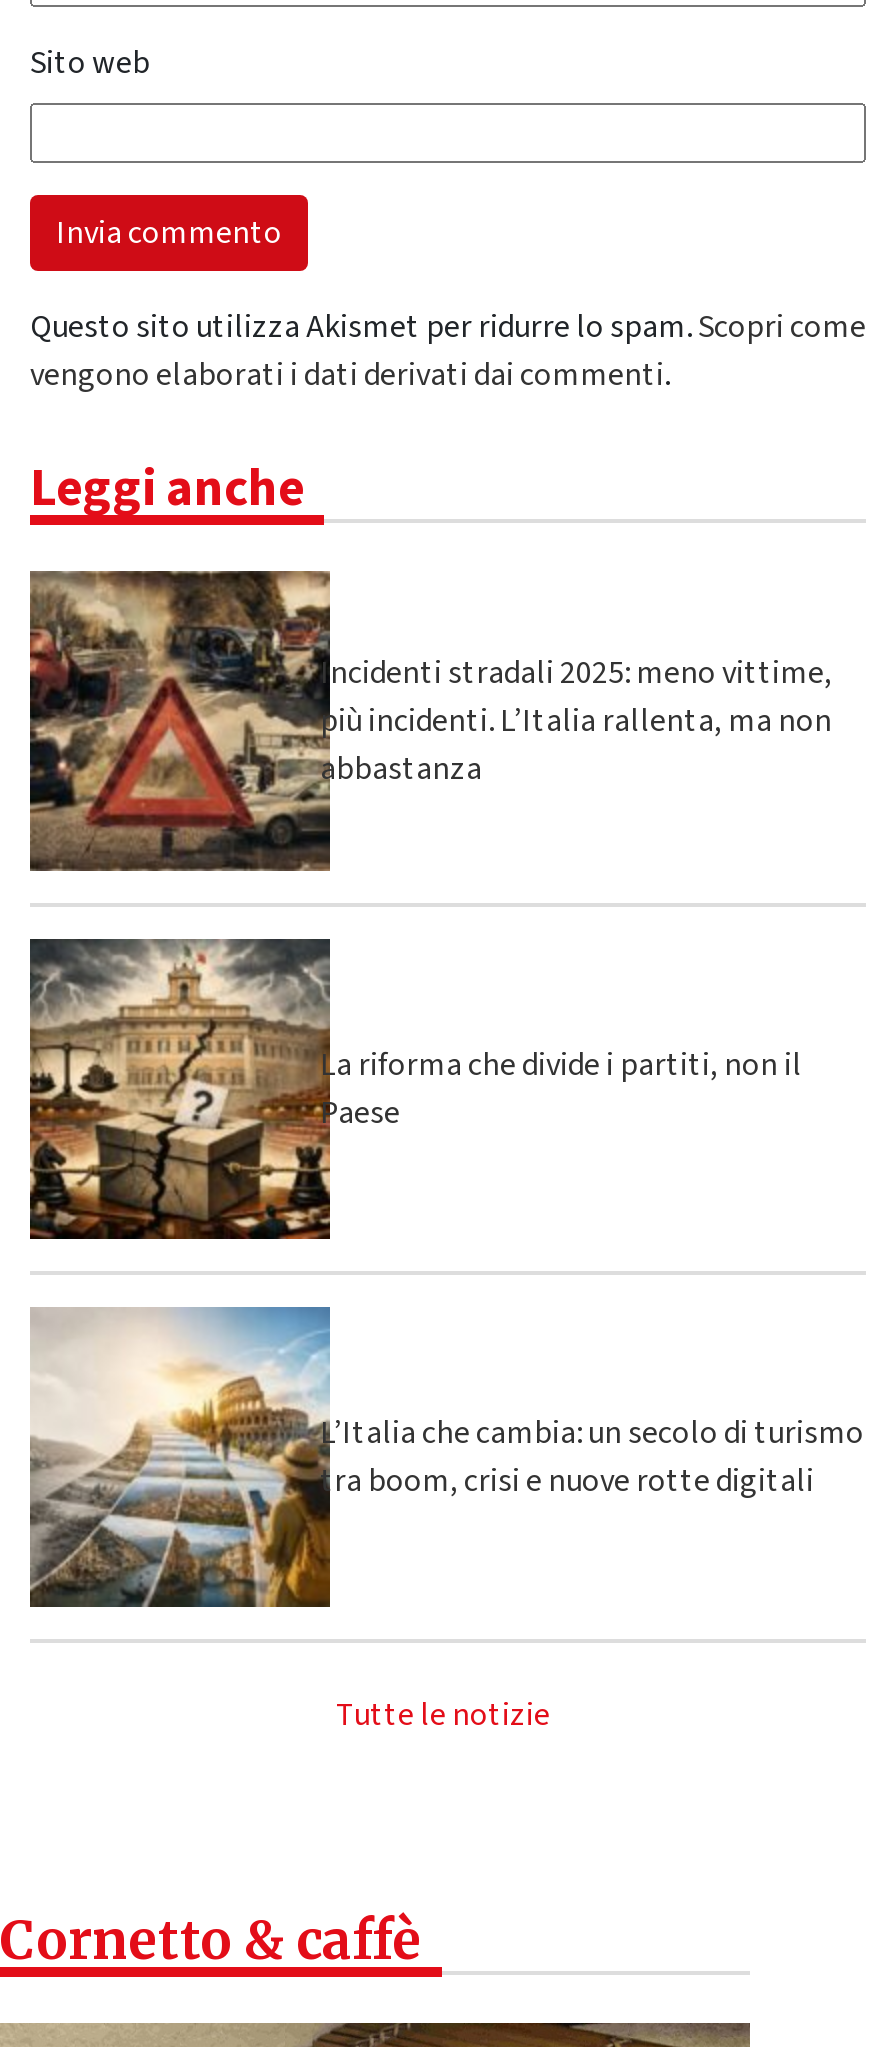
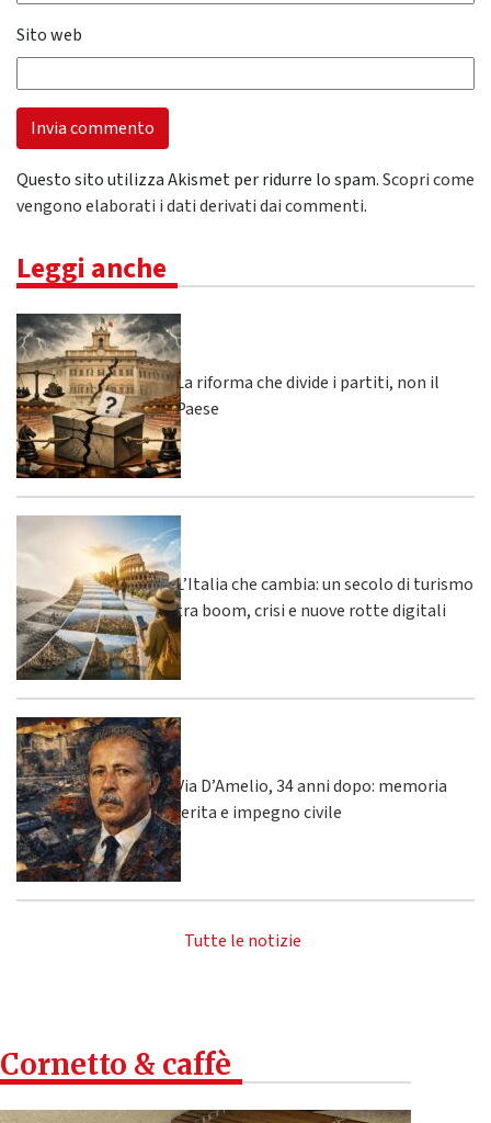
- [image]
- Incidenti stradali 2025: meno vittime,
- più incidenti. L’Italia rallenta, ma non
- abbastanza

moved up: [image] | La riforma che divide i partiti, non il | Paese | L’Italia che cambia: un secolo di turismo | tra boom, crisi e nuove rotte digitali

+ [image]
+ Via D’Amelio, 34 anni dopo: memoria
+ ferita e impegno civile
